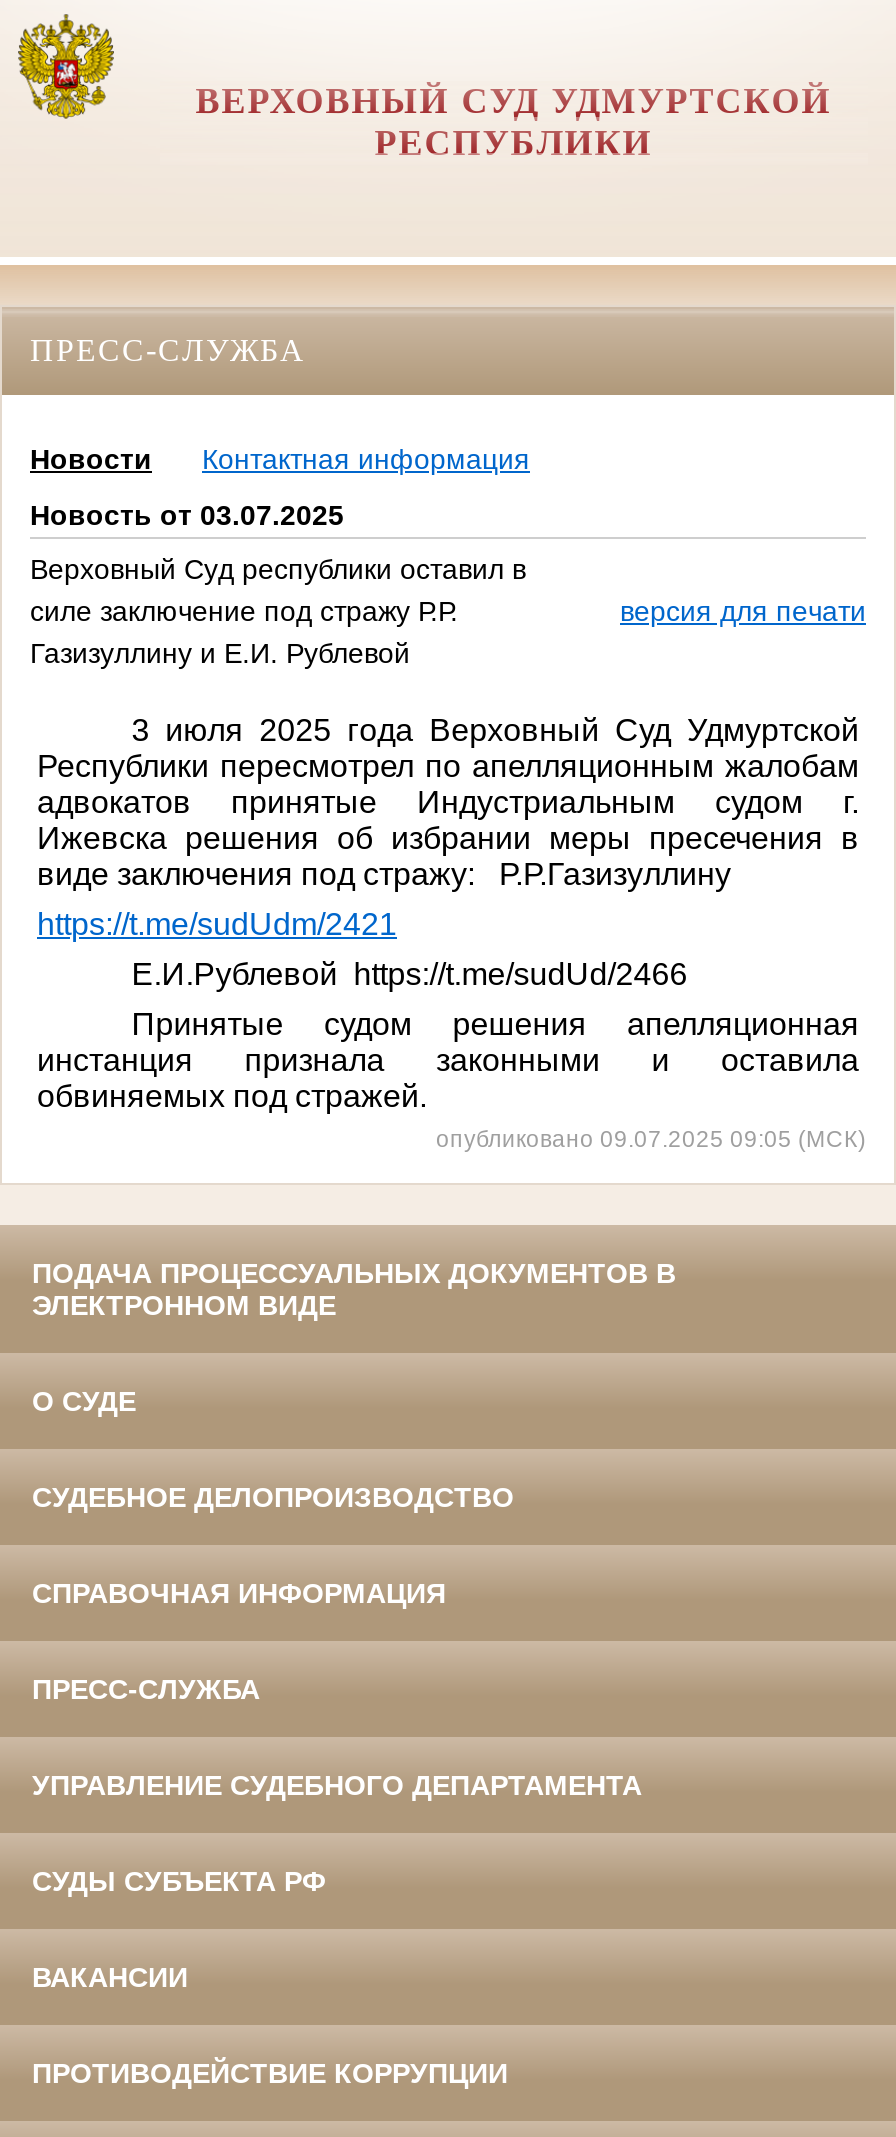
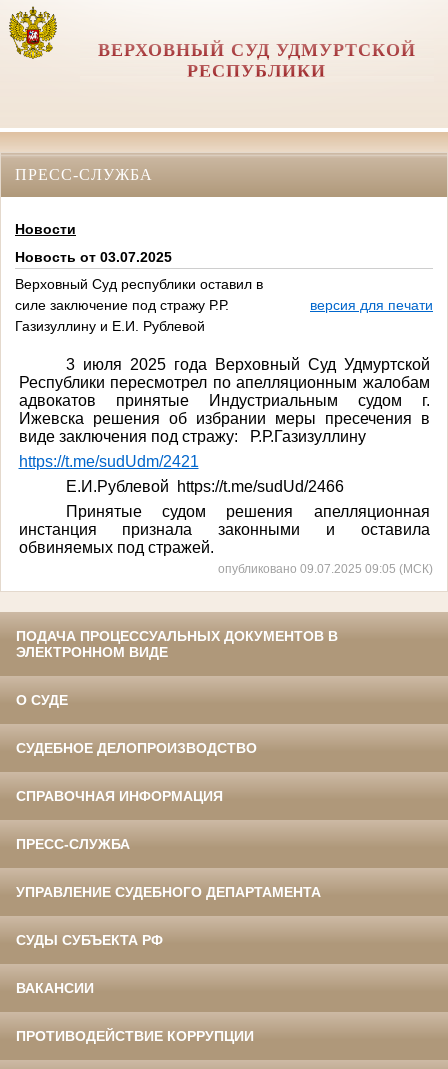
- Контактная информация
